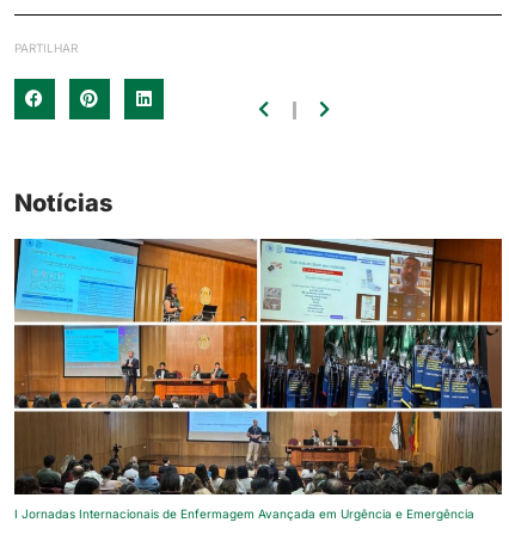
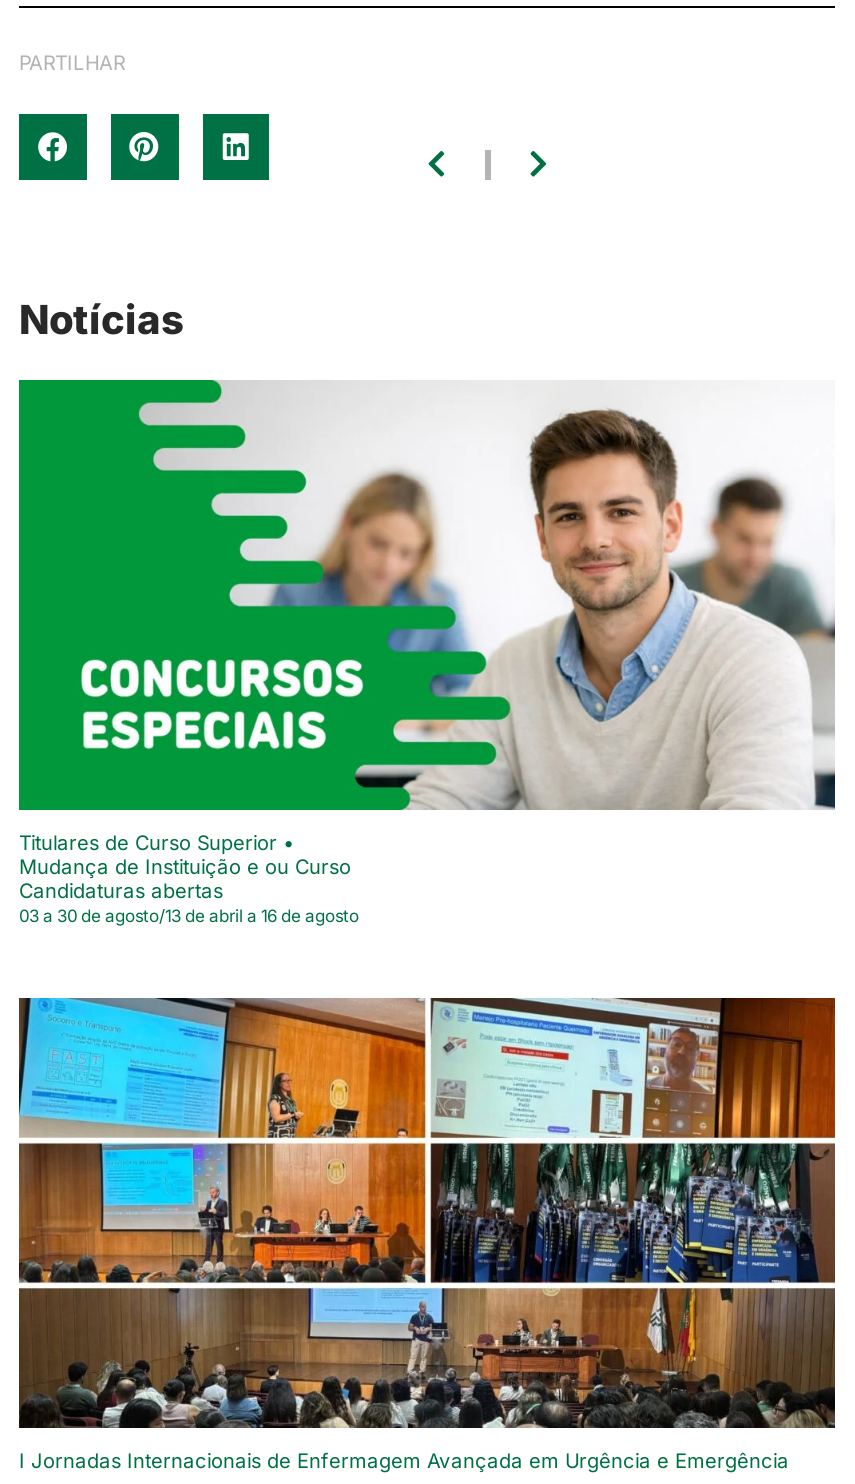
+ [image]
+ Titulares de Curso Superior •
+ Mudança de Instituição e ou Curso
+ Candidaturas abertas
+ 03 a 30 de agosto/13 de abril a 16 de agosto
